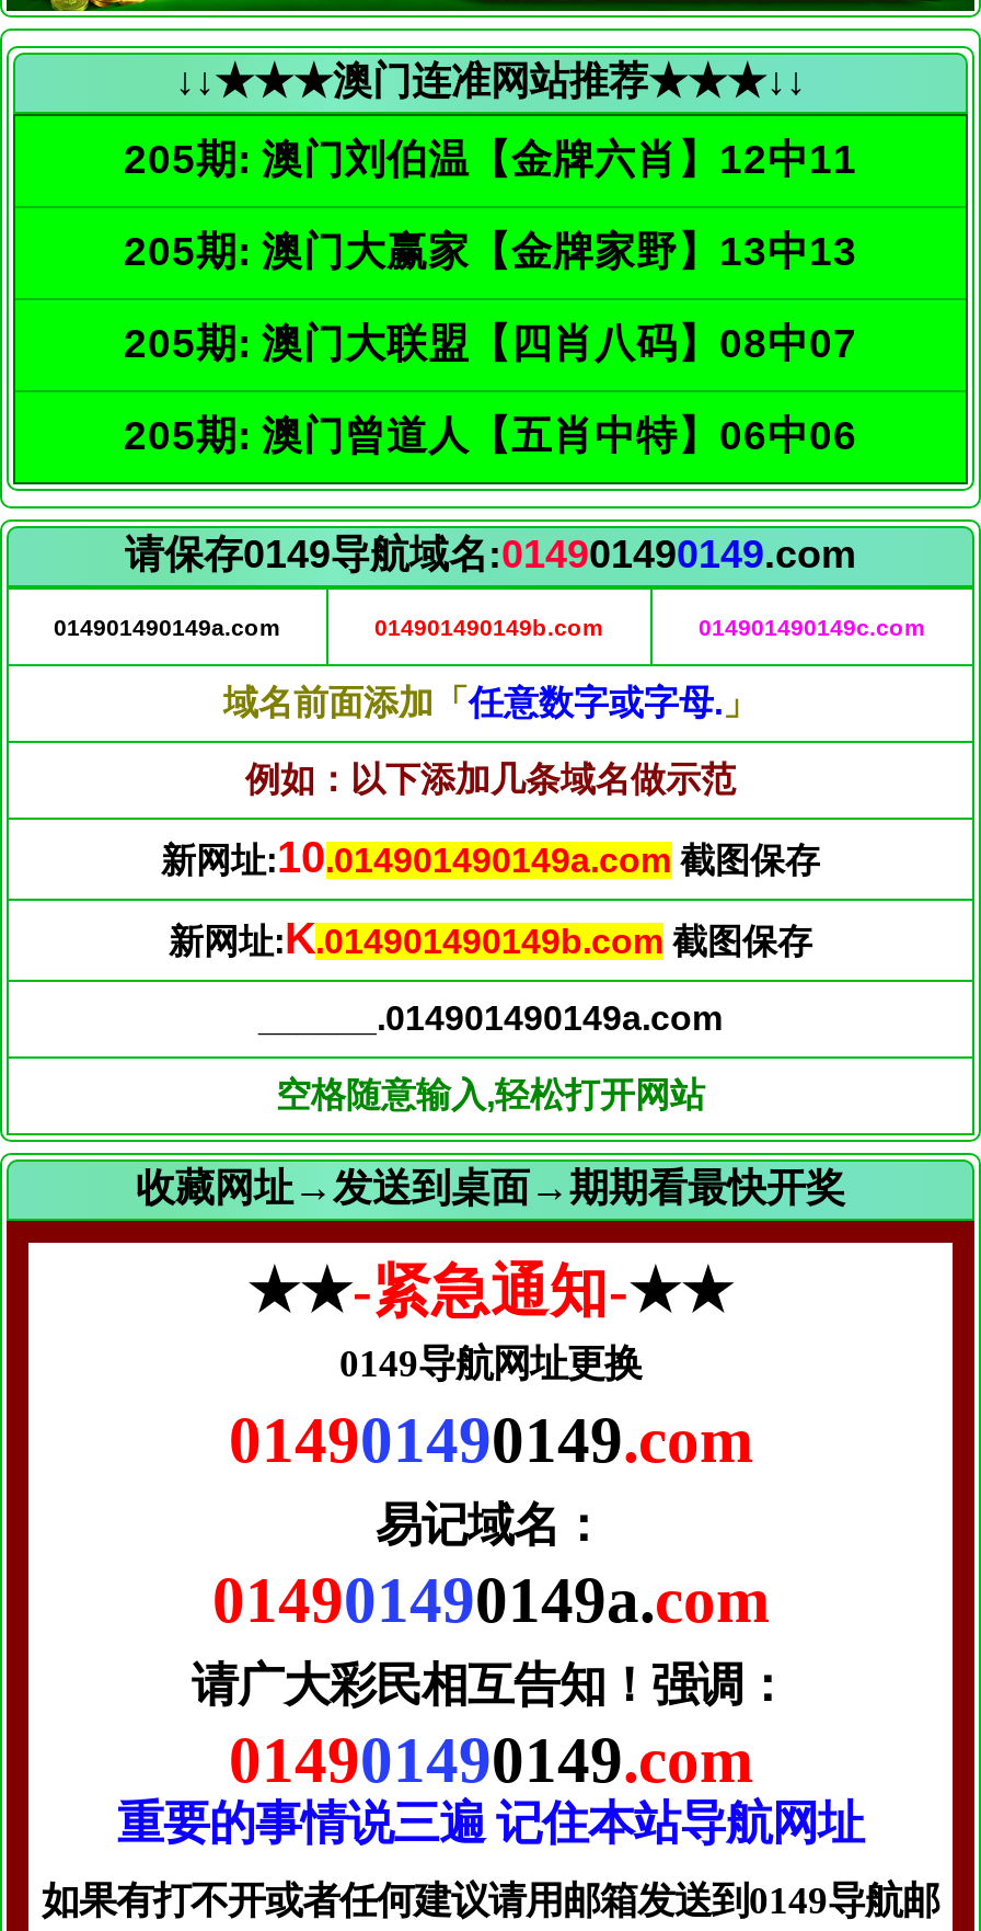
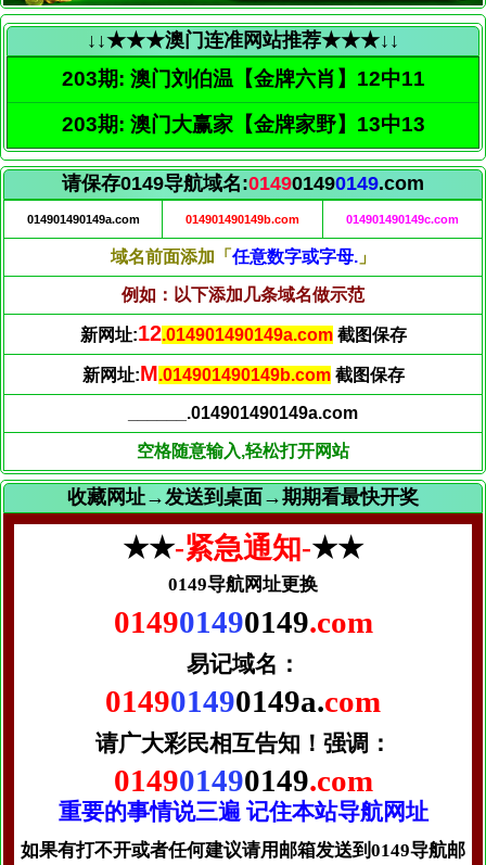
- 205期: 澳门刘伯温【金牌六肖】12中11
- 205期: 澳门大赢家【金牌家野】13中13
- 205期: 澳门大联盟【四肖八码】08中07
- 205期: 澳门曾道人【五肖中特】06中06
+ 203期: 澳门刘伯温【金牌六肖】12中11
+ 203期: 澳门大赢家【金牌家野】13中13
